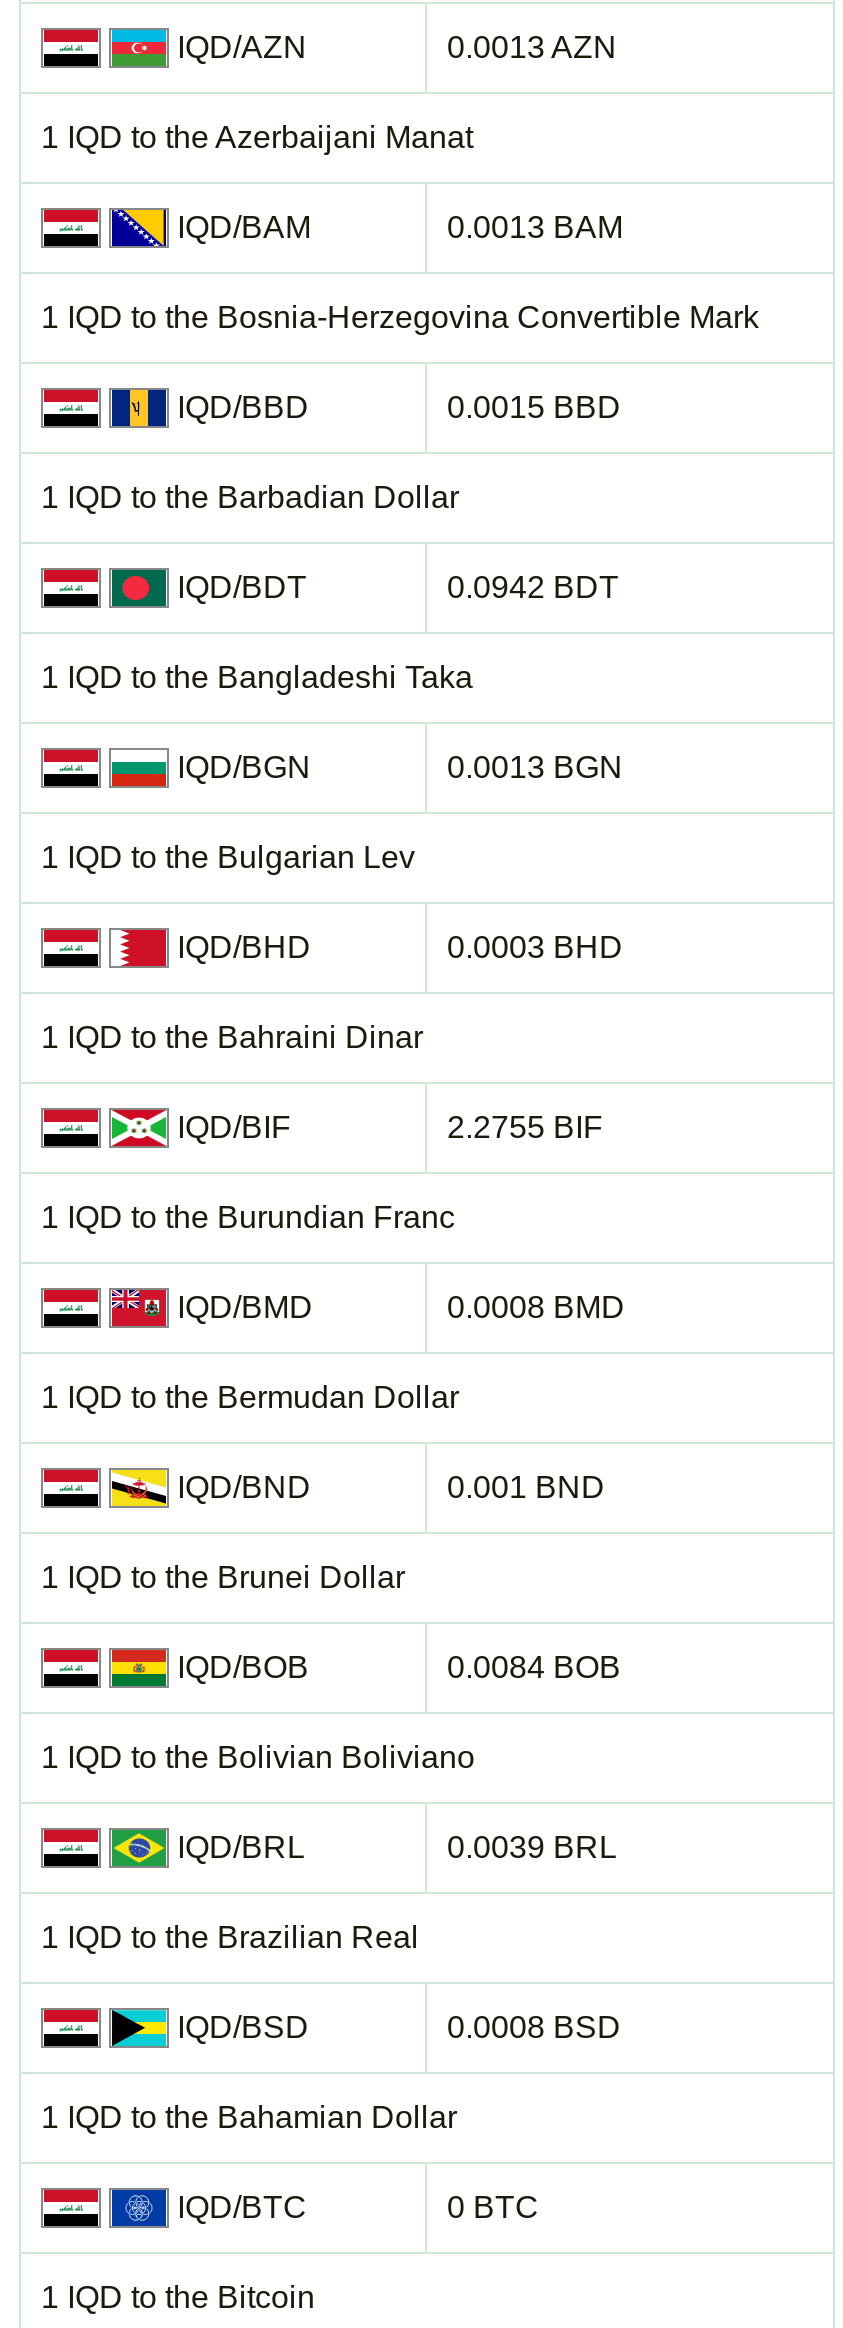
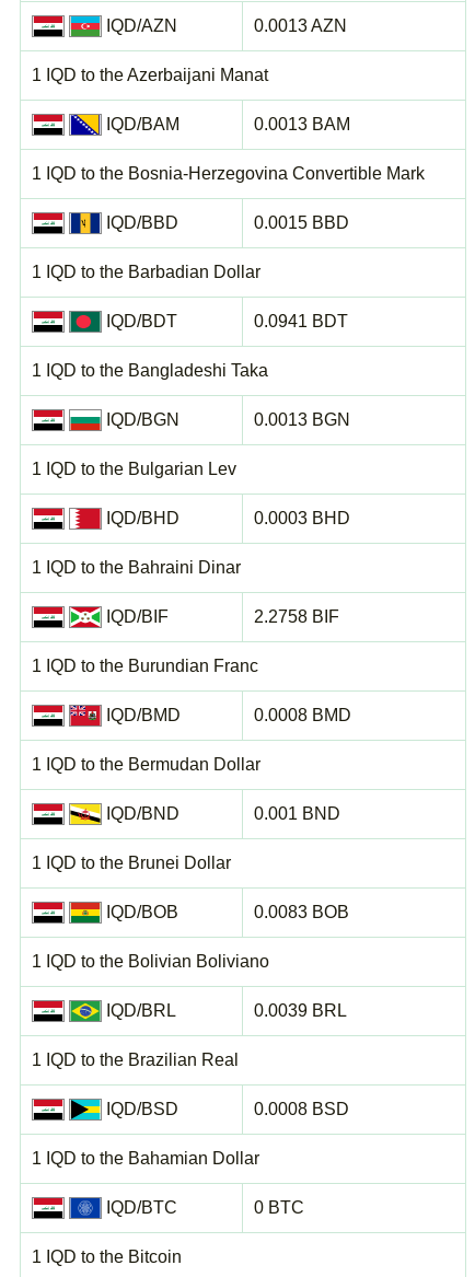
- 0.0942 BDT
+ 0.0941 BDT

- 2.2755 BIF
+ 2.2758 BIF

- 0.0084 BOB
+ 0.0083 BOB
